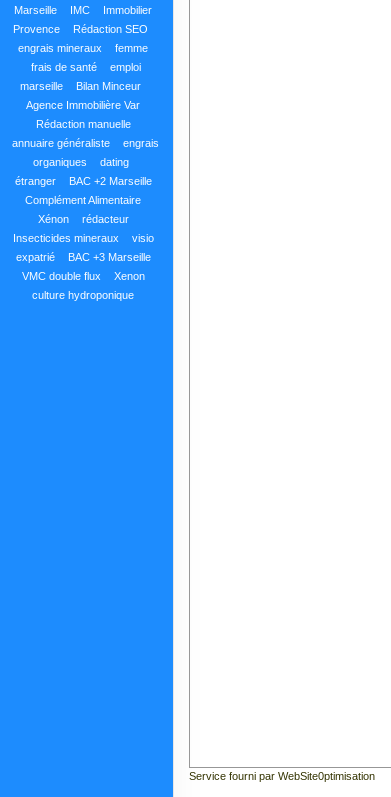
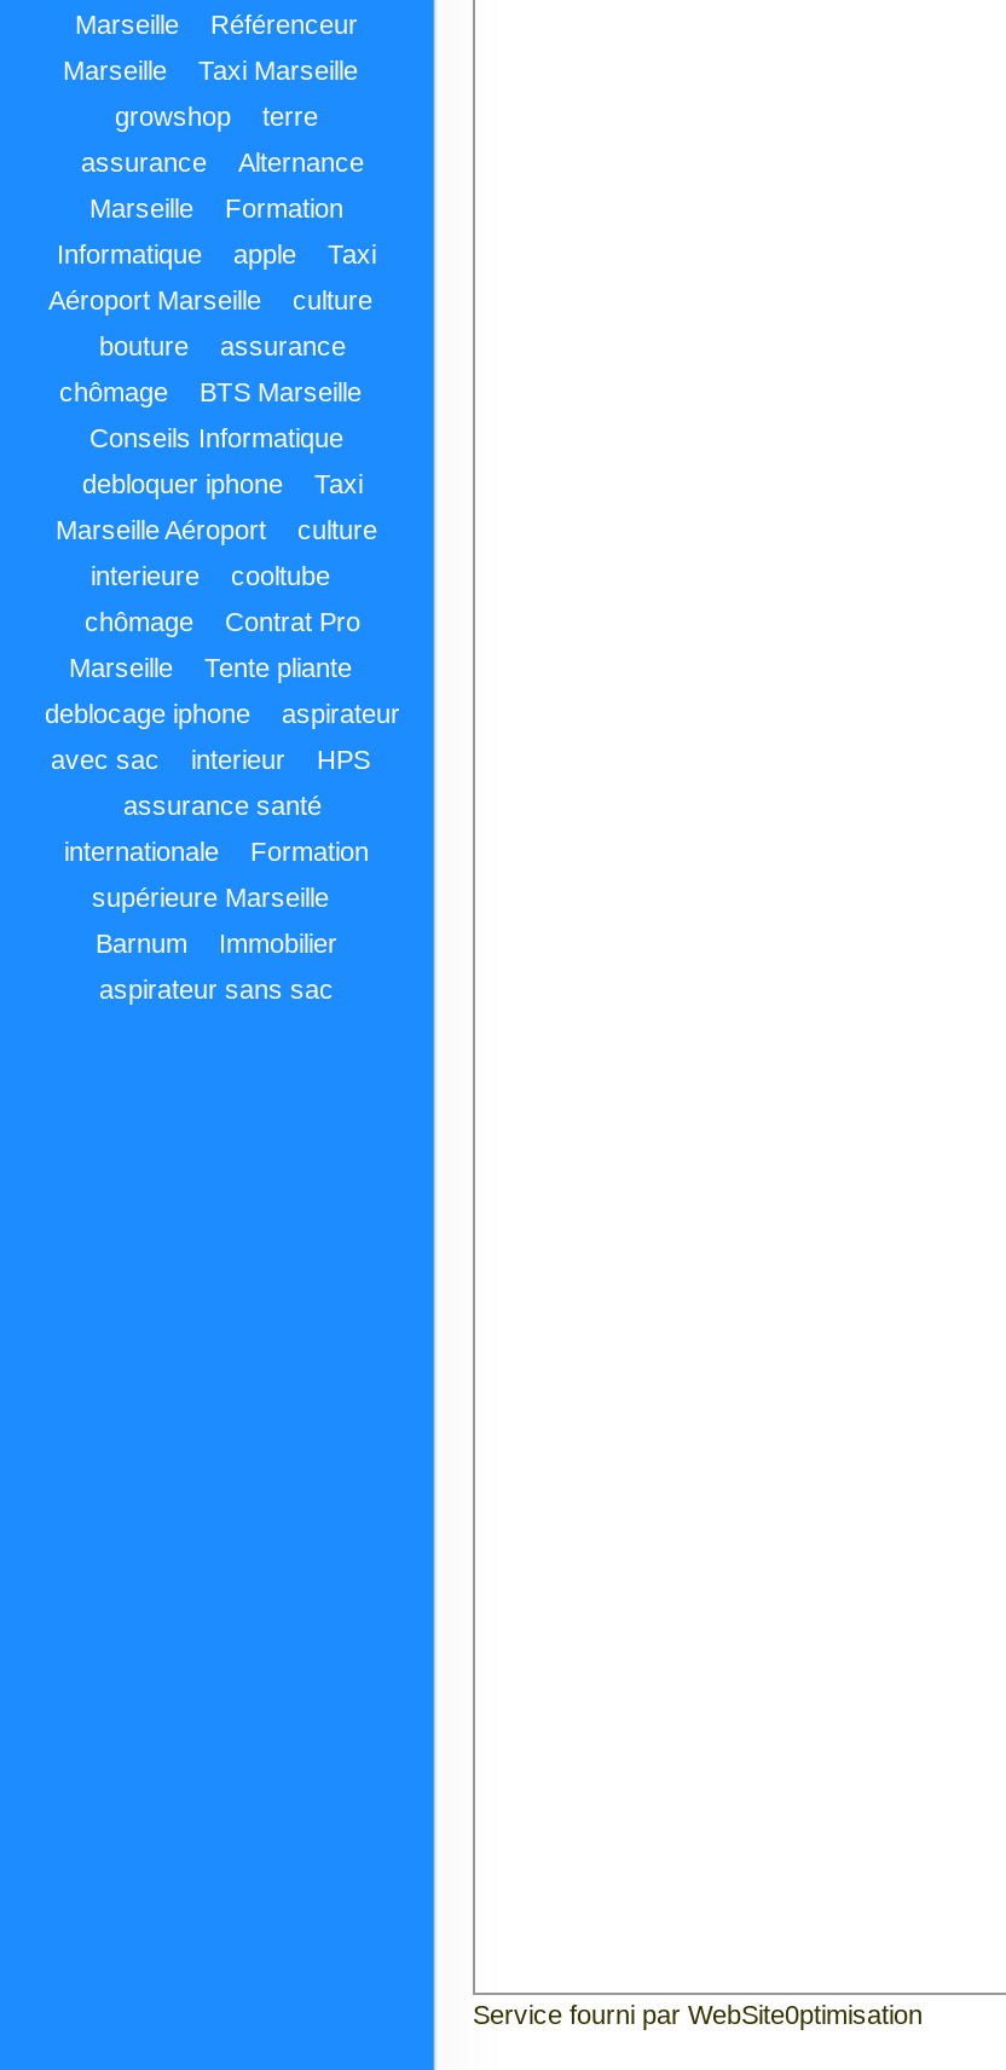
- IMC
+ Référenceur
+ Marseille
+ Taxi Marseille
+ growshop
+ terre
+ assurance
+ Alternance
+ Marseille
+ Formation
+ Informatique
+ apple
+ Taxi
+ Aéroport Marseille
+ culture
+ bouture
+ assurance
+ chômage
+ BTS Marseille
+ Conseils Informatique
+ debloquer iphone
+ Taxi
+ Marseille Aéroport
+ culture
+ interieure
+ cooltube
+ chômage
+ Contrat Pro
+ Marseille
+ Tente pliante
+ deblocage iphone
+ aspirateur
+ avec sac
+ interieur
+ HPS
+ assurance santé
+ internationale
+ Formation
+ supérieure Marseille
+ Barnum

moved down: Immobilier

- Provence
- Rédaction SEO
- engrais mineraux
- femme
- frais de santé
- emploi
- marseille
- Bilan Minceur
- Agence Immobilière Var
- Rédaction manuelle
- annuaire généraliste
- engrais
- organiques
- dating
- étranger
- BAC +2 Marseille
- Complément Alimentaire
- Xénon
- rédacteur
- Insecticides mineraux
- visio
- expatrié
- BAC +3 Marseille
- VMC double flux
- Xenon
- culture hydroponique
+ aspirateur sans sac
